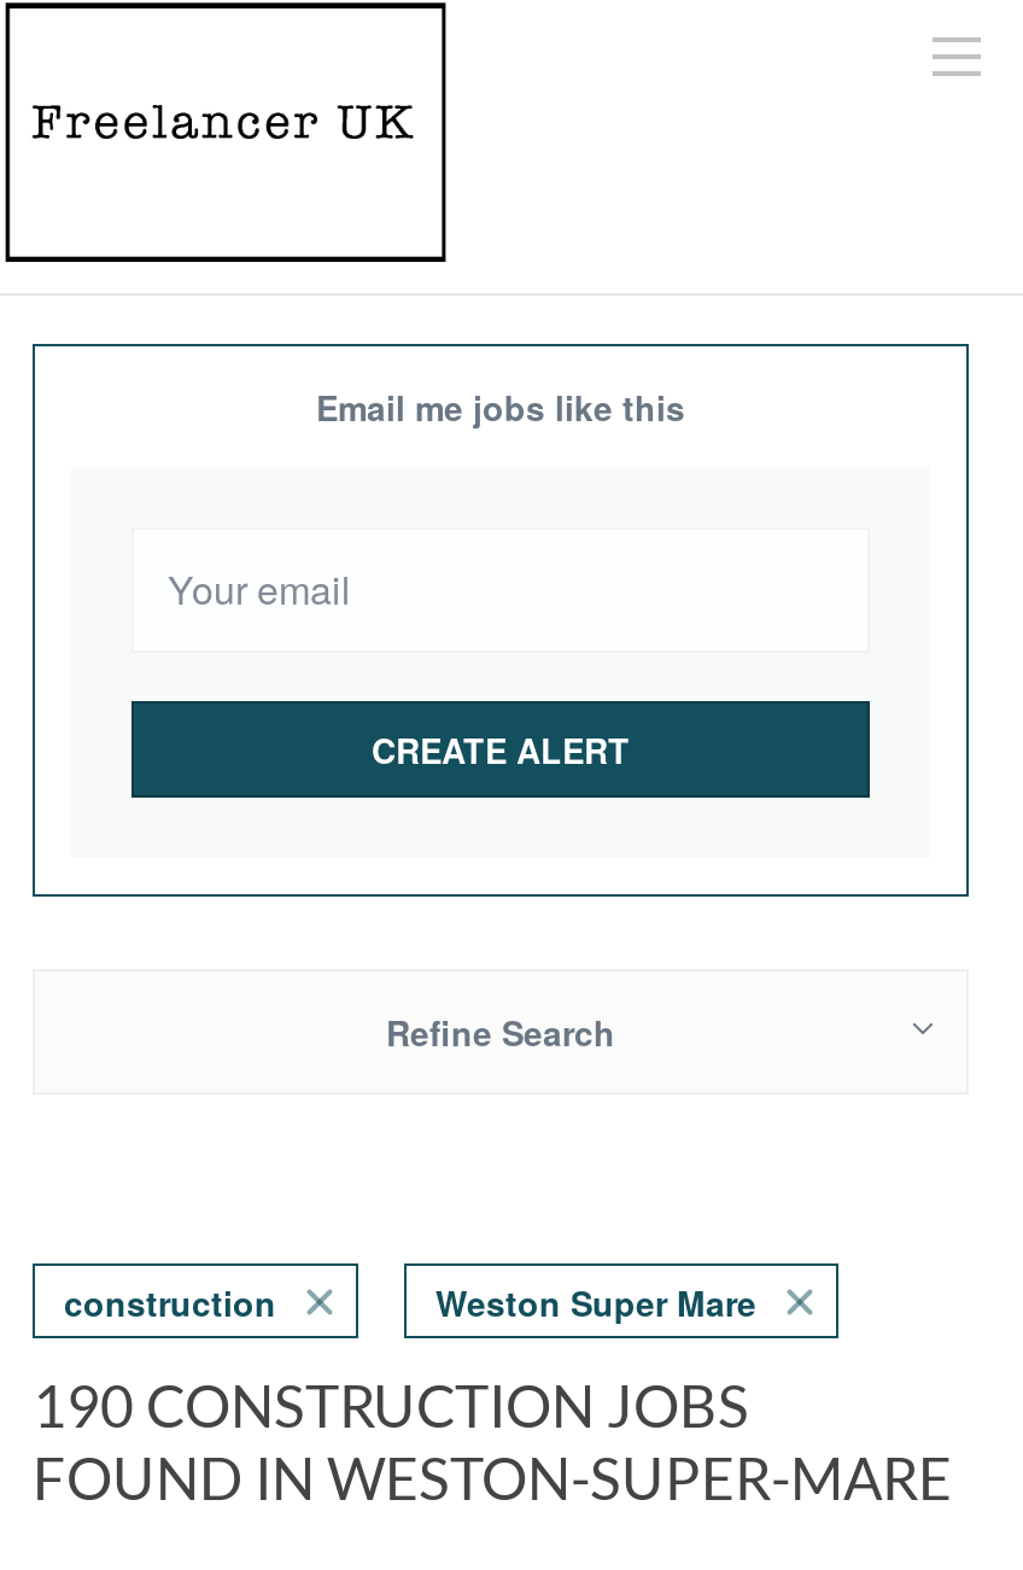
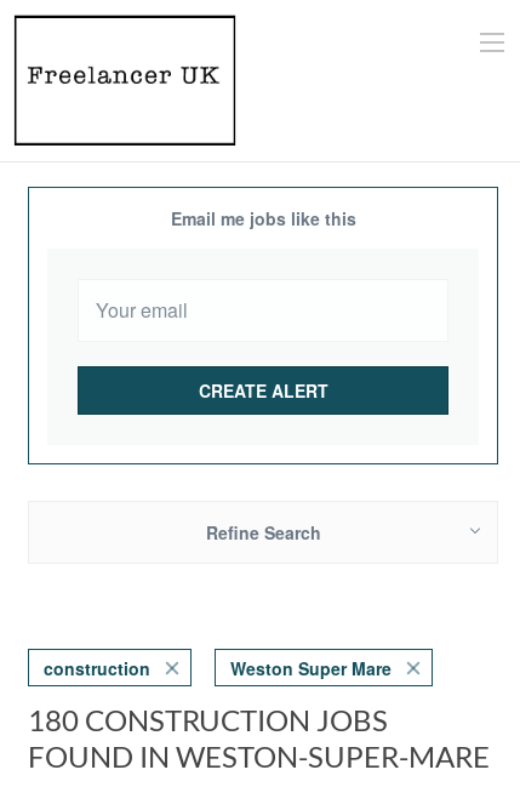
- 190 CONSTRUCTION JOBS
+ 180 CONSTRUCTION JOBS
